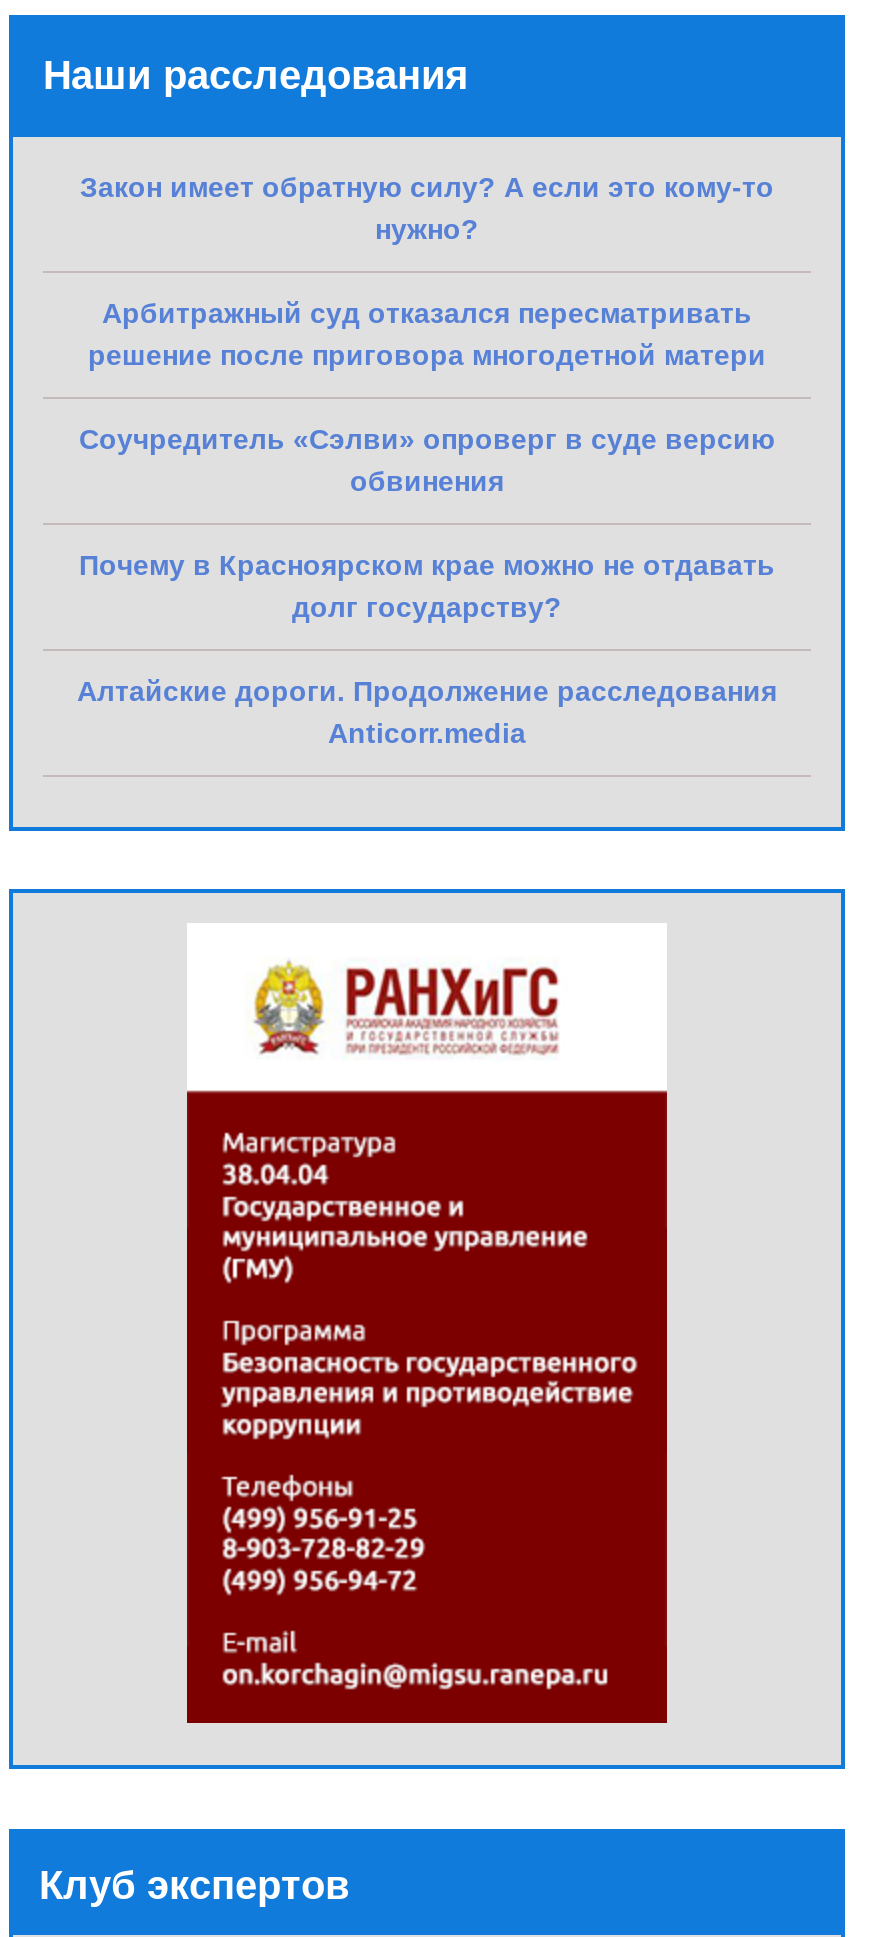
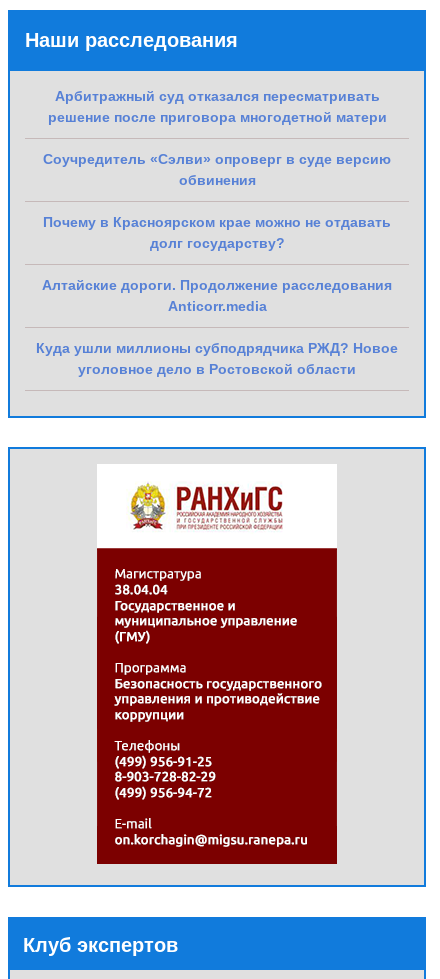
- Закон имеет обратную силу? А если это кому-то
- нужно?

moved up: Арбитражный суд отказался пересматривать | решение после приговора многодетной матери | Соучредитель «Сэлви» опроверг в суде версию | обвинения | Почему в Красноярском крае можно не отдавать | долг государству? | Алтайские дороги. Продолжение расследования | Anticorr.media

+ Куда ушли миллионы субподрядчика РЖД? Новое
+ уголовное дело в Ростовской области
